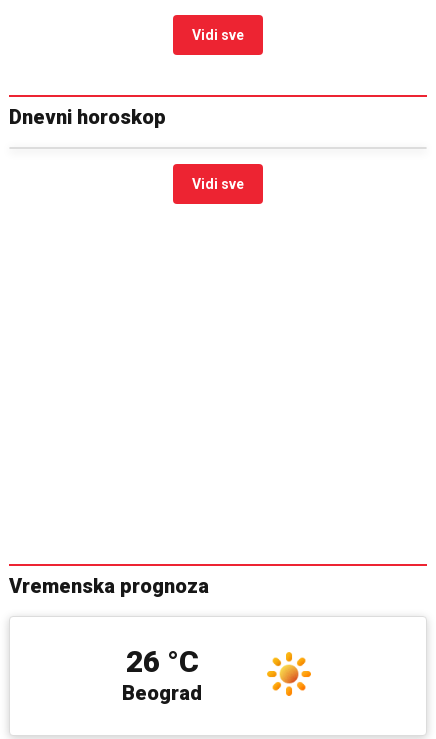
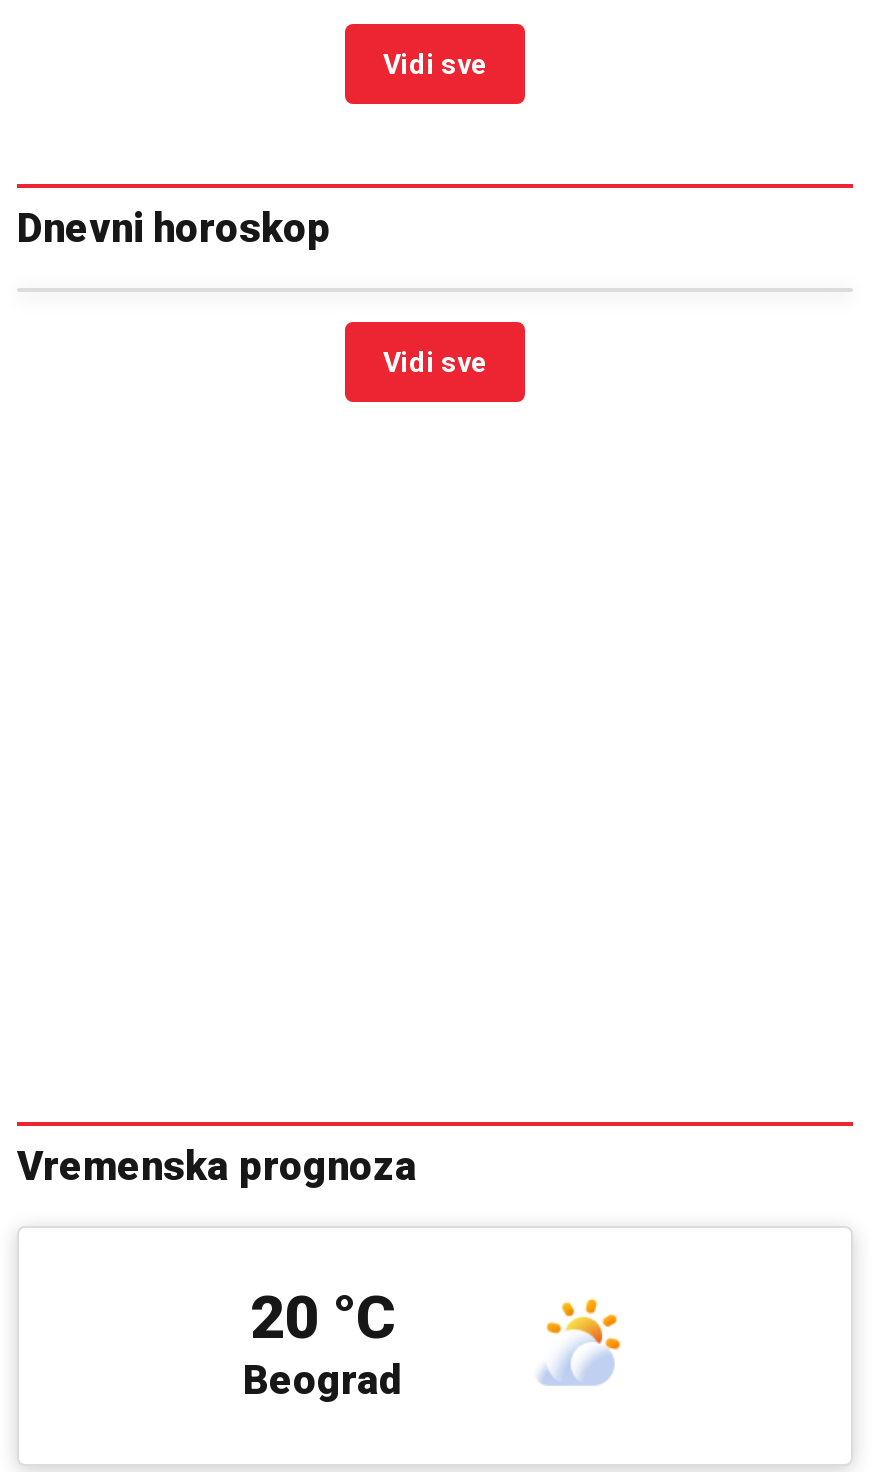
- 26 °C
+ 20 °C

- [image]
+ [image]
